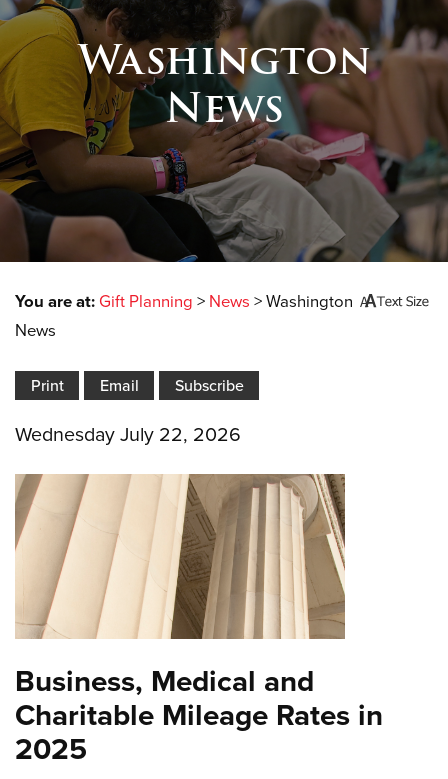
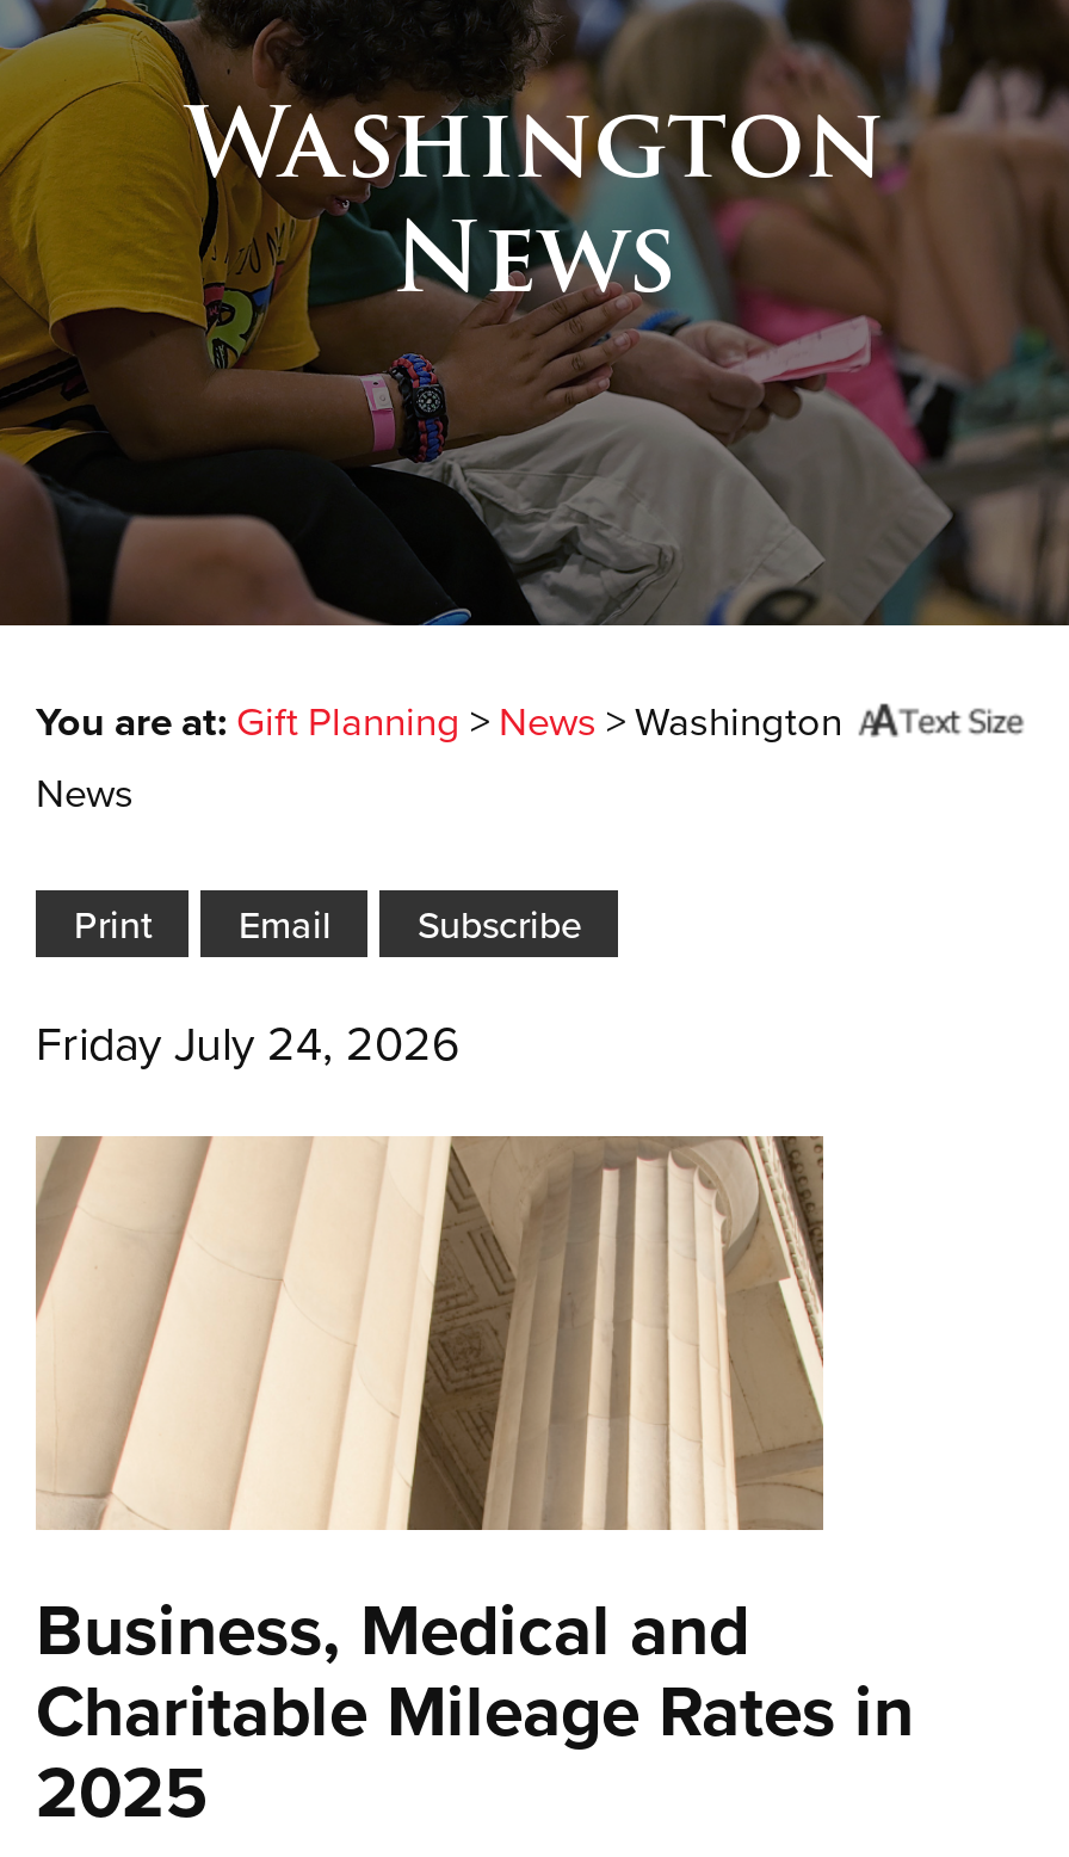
- Wednesday July 22, 2026
+ Friday July 24, 2026
